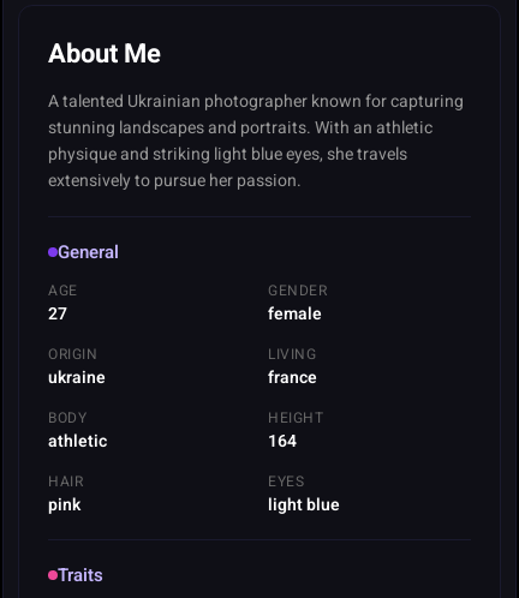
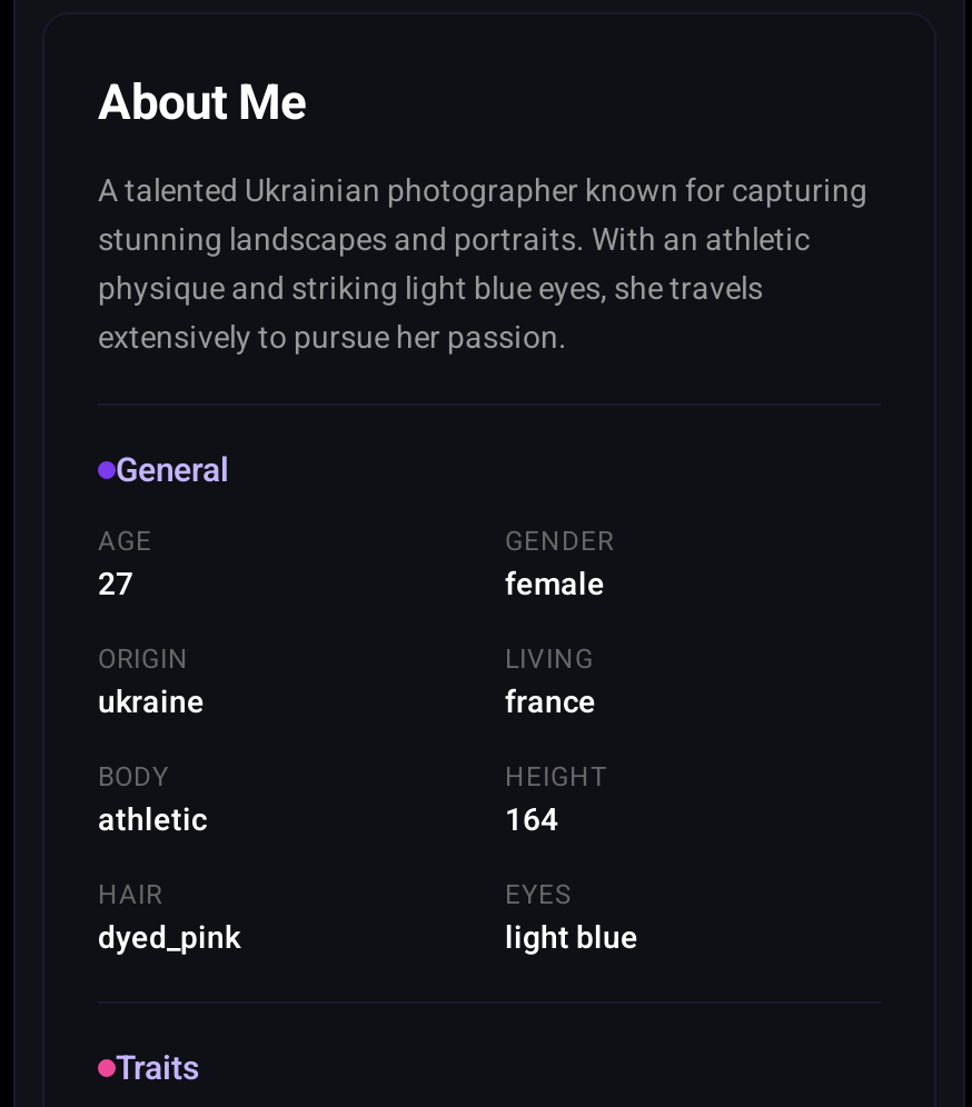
- pink
+ dyed_pink
